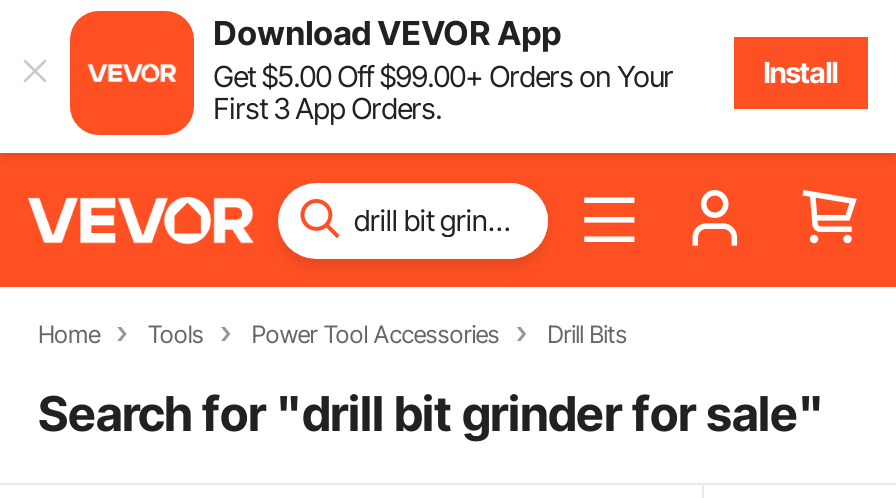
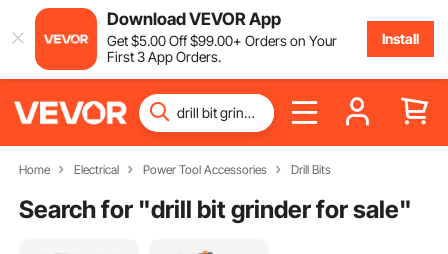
- Tools
+ Electrical
